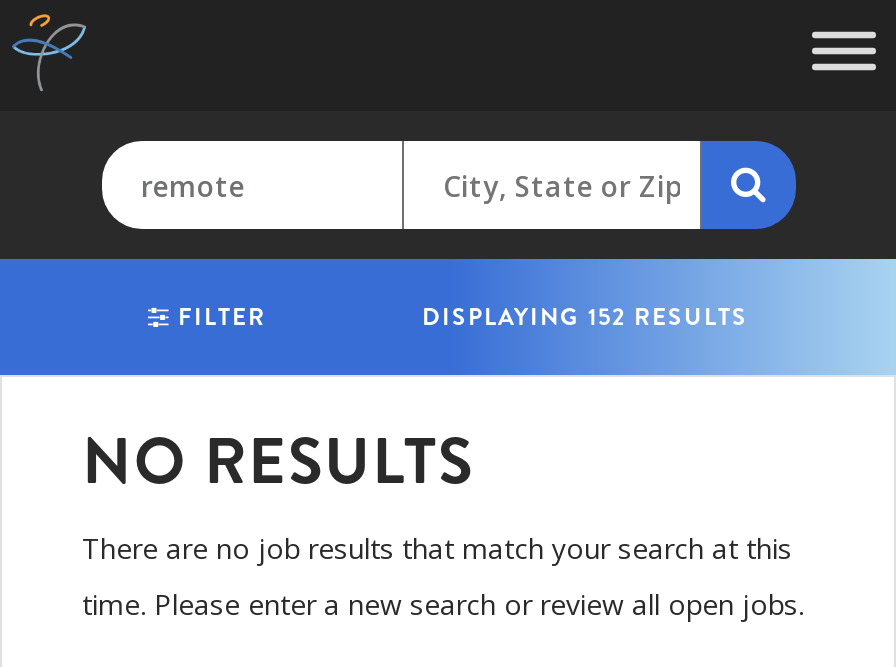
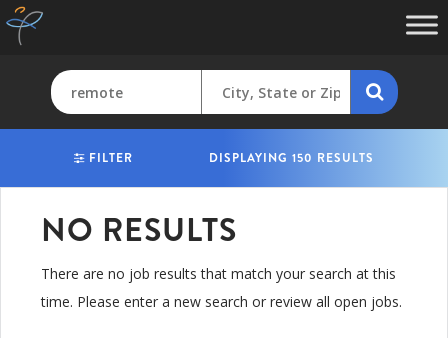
- DISPLAYING 152 RESULTS
+ DISPLAYING 150 RESULTS
